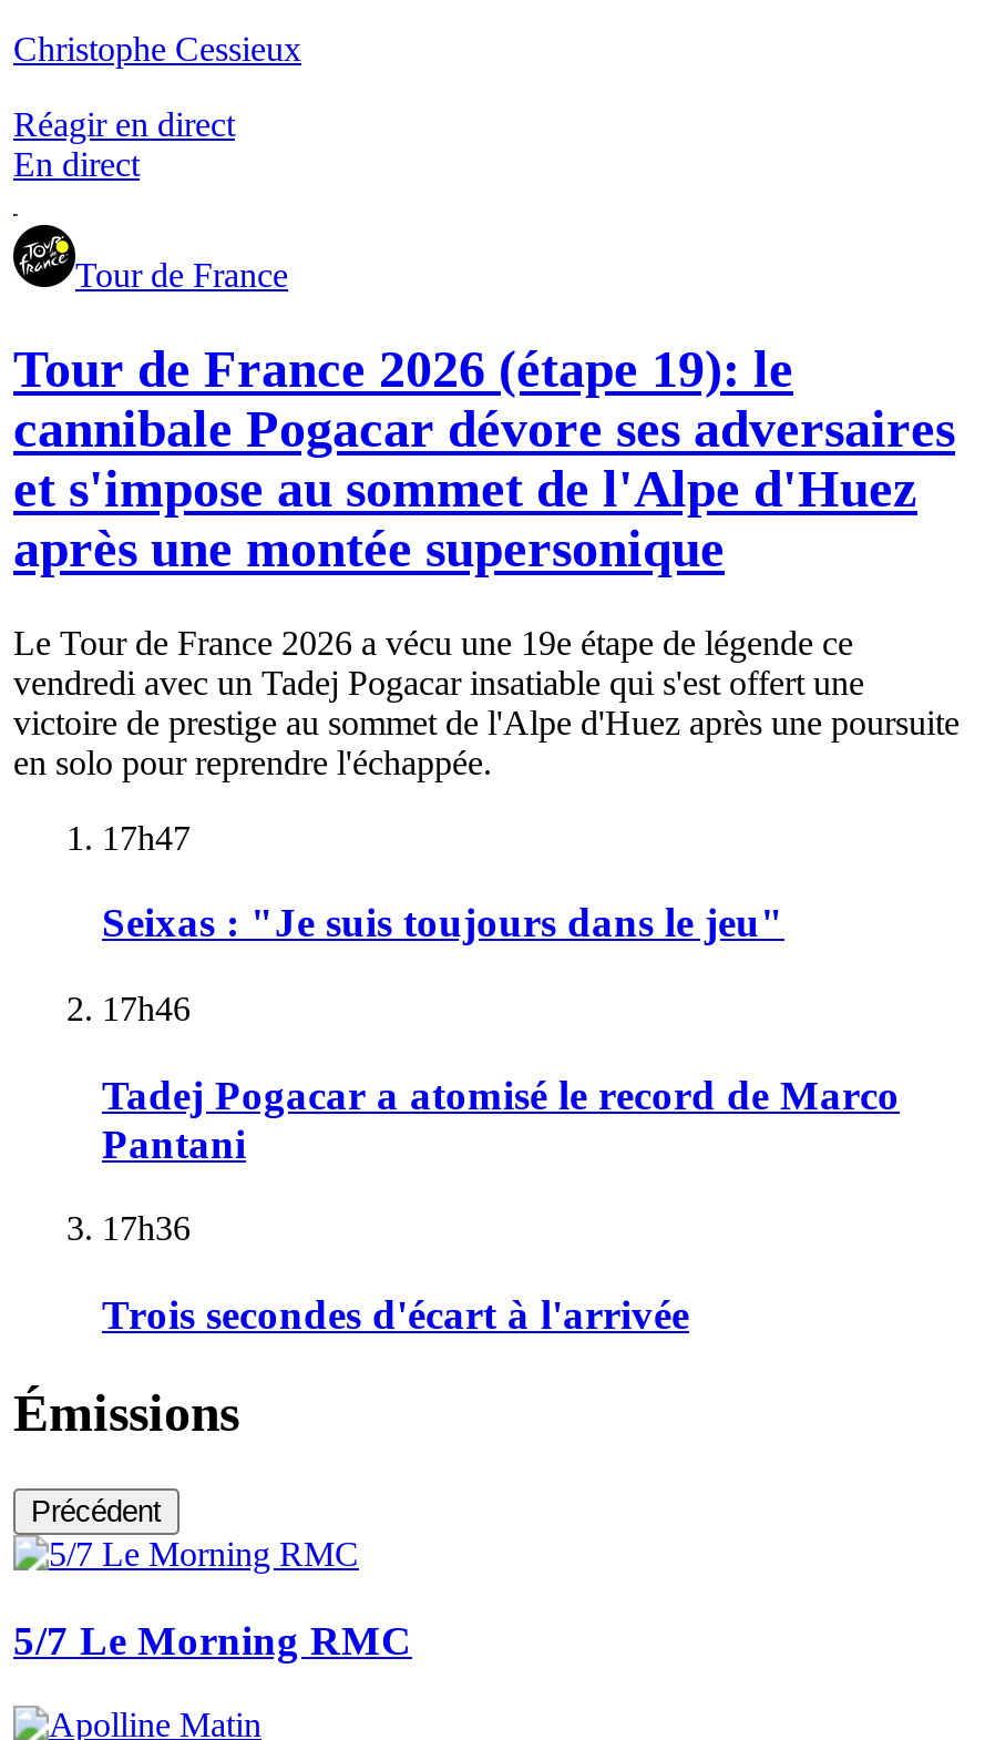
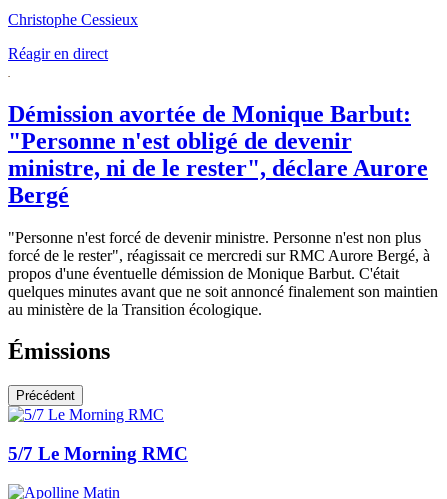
- En direct
- Tour de France
- Tour de France 2026 (étape 19): le
- cannibale Pogacar dévore ses adversaires
- et s'impose au sommet de l'Alpe d'Huez
- après une montée supersonique
- Le Tour de France 2026 a vécu une 19e étape de légende ce
- vendredi avec un Tadej Pogacar insatiable qui s'est offert une
- victoire de prestige au sommet de l'Alpe d'Huez après une poursuite
- en solo pour reprendre l'échappée.
- 17h47
- Seixas : "Je suis toujours dans le jeu"
- 17h46
- Tadej Pogacar a atomisé le record de Marco
- Pantani
- 17h36
- Trois secondes d'écart à l'arrivée
+ Démission avortée de Monique Barbut:
+ "Personne n'est obligé de devenir
+ ministre, ni de le rester", déclare Aurore
+ Bergé
+ "Personne n'est forcé de devenir ministre. Personne n'est non plus
+ forcé de le rester", réagissait ce mercredi sur RMC Aurore Bergé, à
+ propos d'une éventuelle démission de Monique Barbut. C'était
+ quelques minutes avant que ne soit annoncé finalement son maintien
+ au ministère de la Transition écologique.
